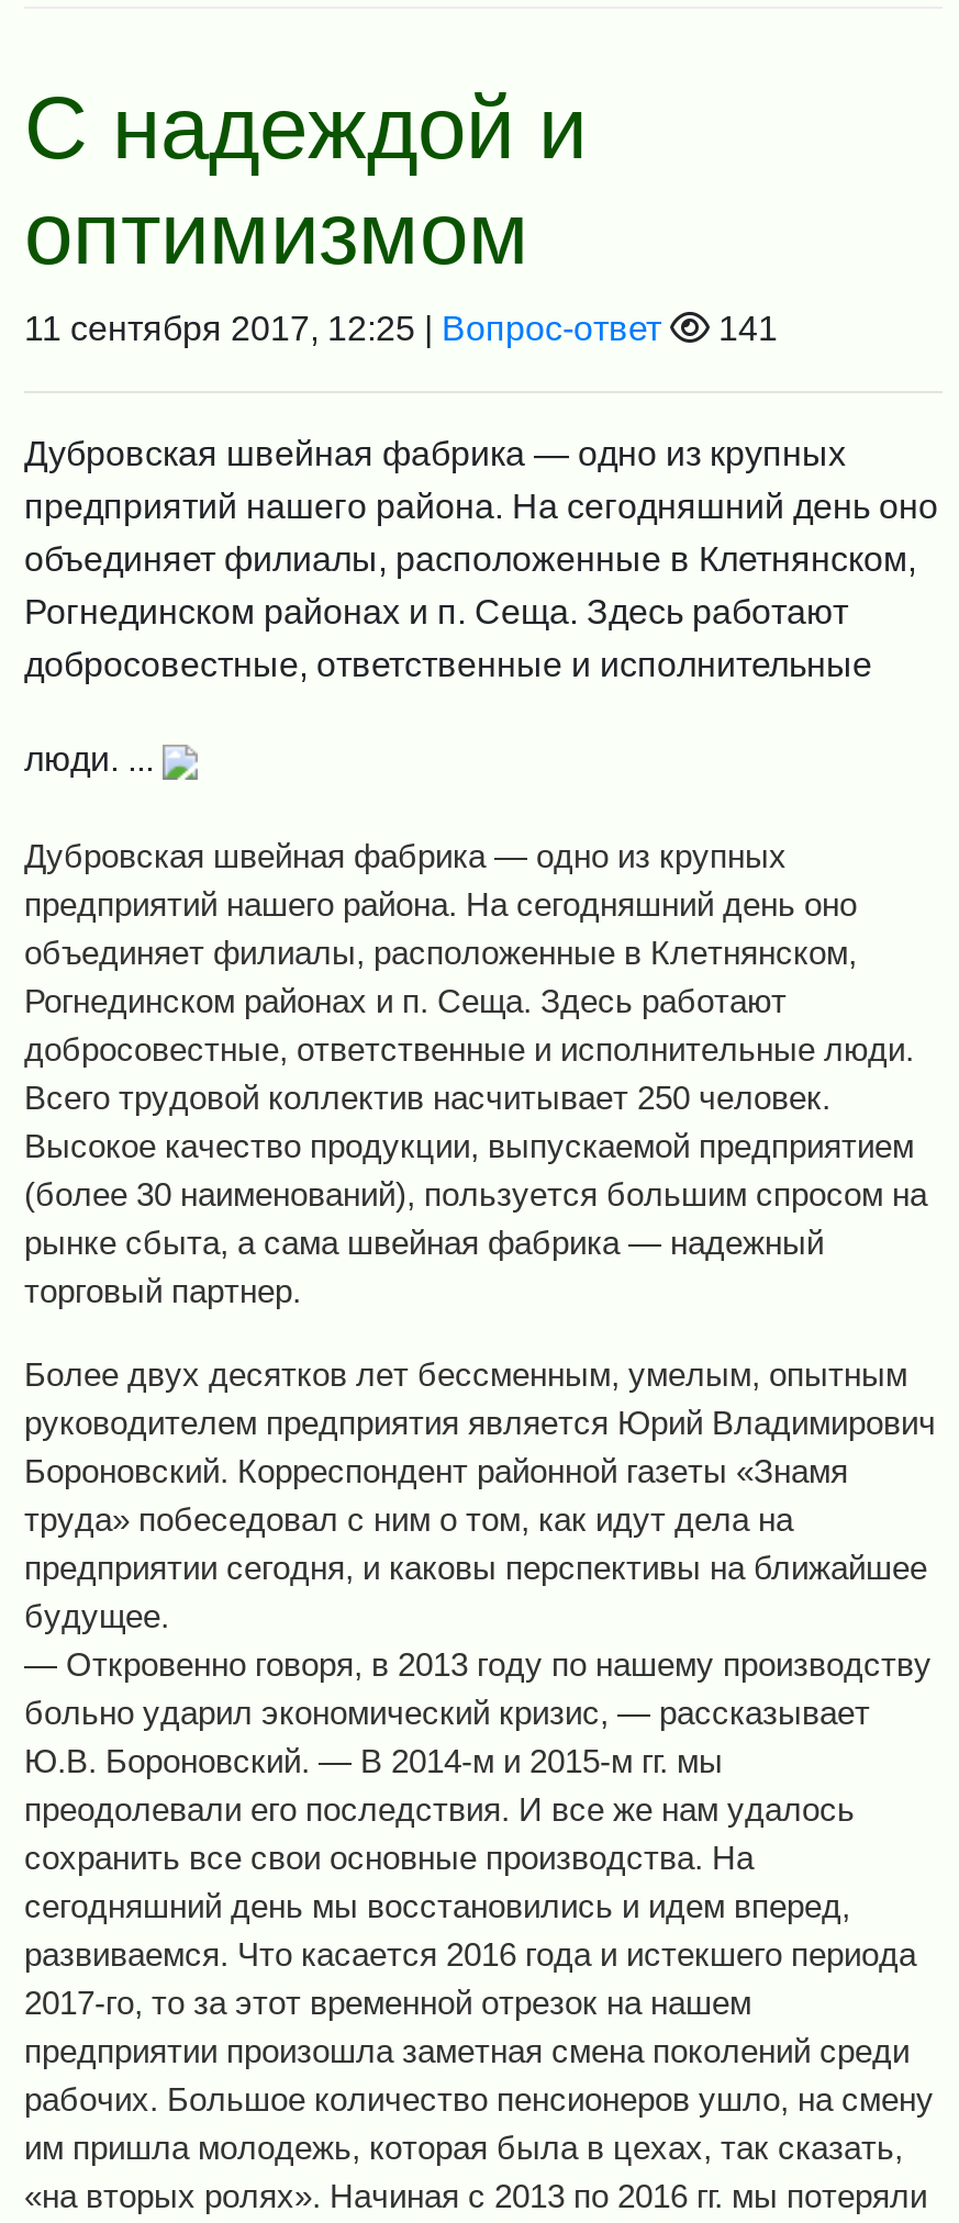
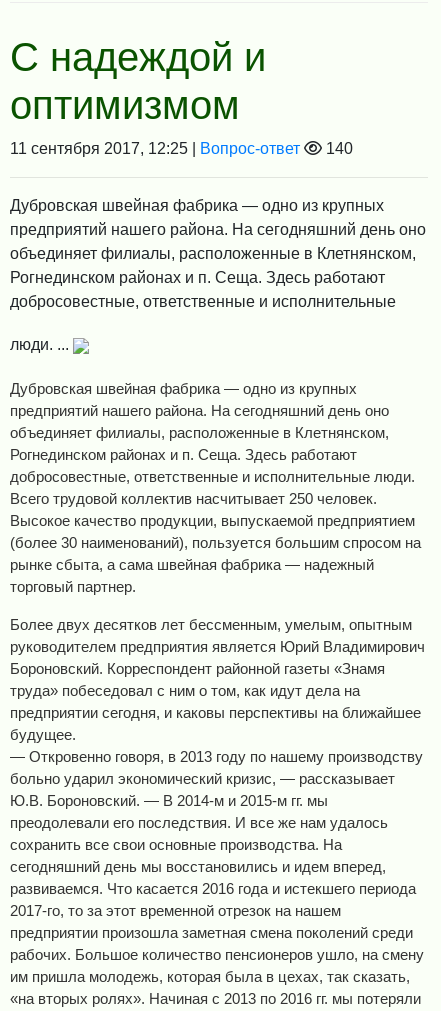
- 141
+ 140
